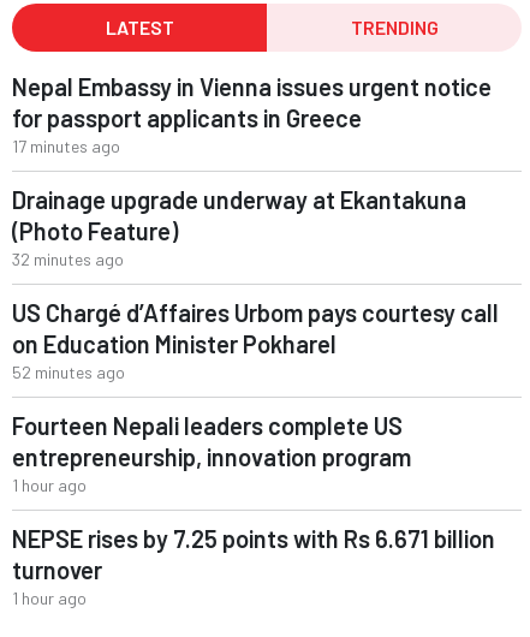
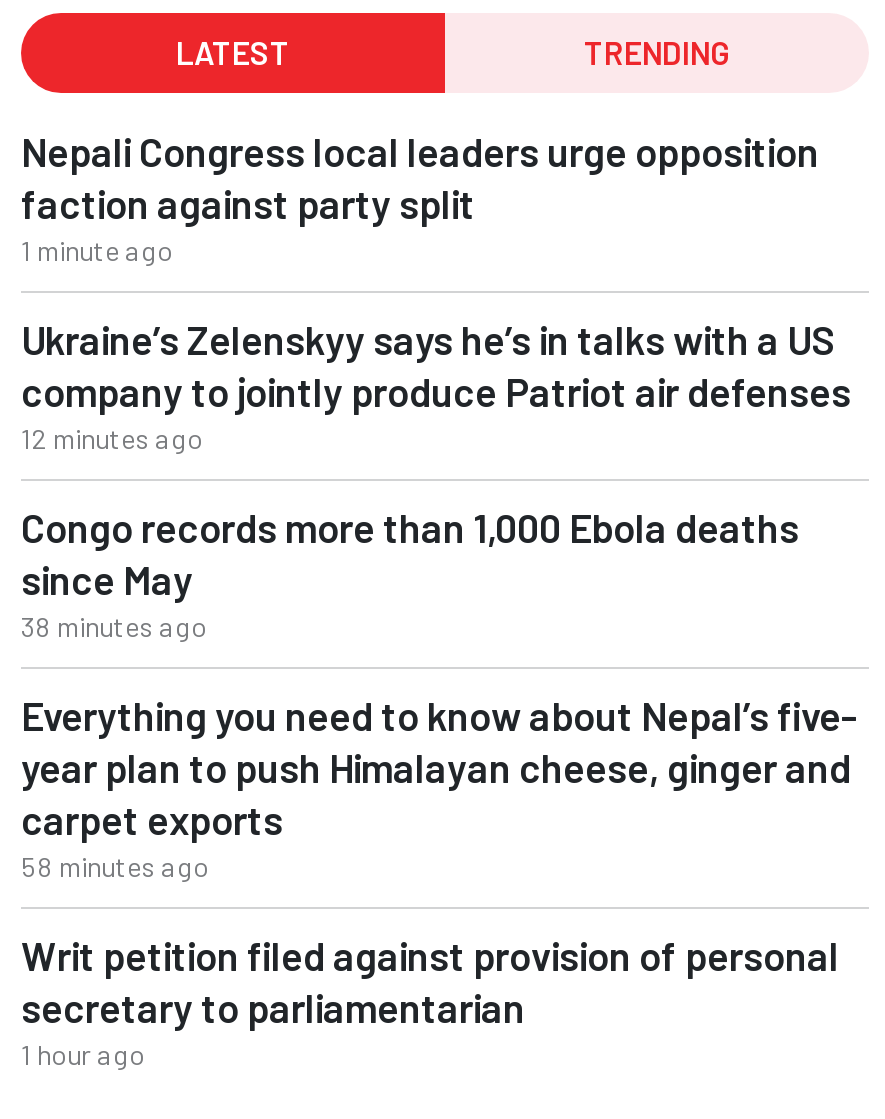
- Nepal Embassy in Vienna issues urgent notice
- for passport applicants in Greece
- 17 minutes ago
+ Nepali Congress local leaders urge opposition
+ faction against party split
+ 1 minute ago

- Drainage upgrade underway at Ekantakuna
- (Photo Feature)
- 32 minutes ago
+ Ukraine’s Zelenskyy says he’s in talks with a US
+ company to jointly produce Patriot air defenses
+ 12 minutes ago

- US Chargé d’Affaires Urbom pays courtesy call
- on Education Minister Pokharel
- 52 minutes ago
+ Congo records more than 1,000 Ebola deaths
+ since May
+ 38 minutes ago

- Fourteen Nepali leaders complete US
- entrepreneurship, innovation program
- 1 hour ago
+ Everything you need to know about Nepal’s five-
+ year plan to push Himalayan cheese, ginger and
+ carpet exports
+ 58 minutes ago

- NEPSE rises by 7.25 points with Rs 6.671 billion
- turnover
+ Writ petition filed against provision of personal
+ secretary to parliamentarian
